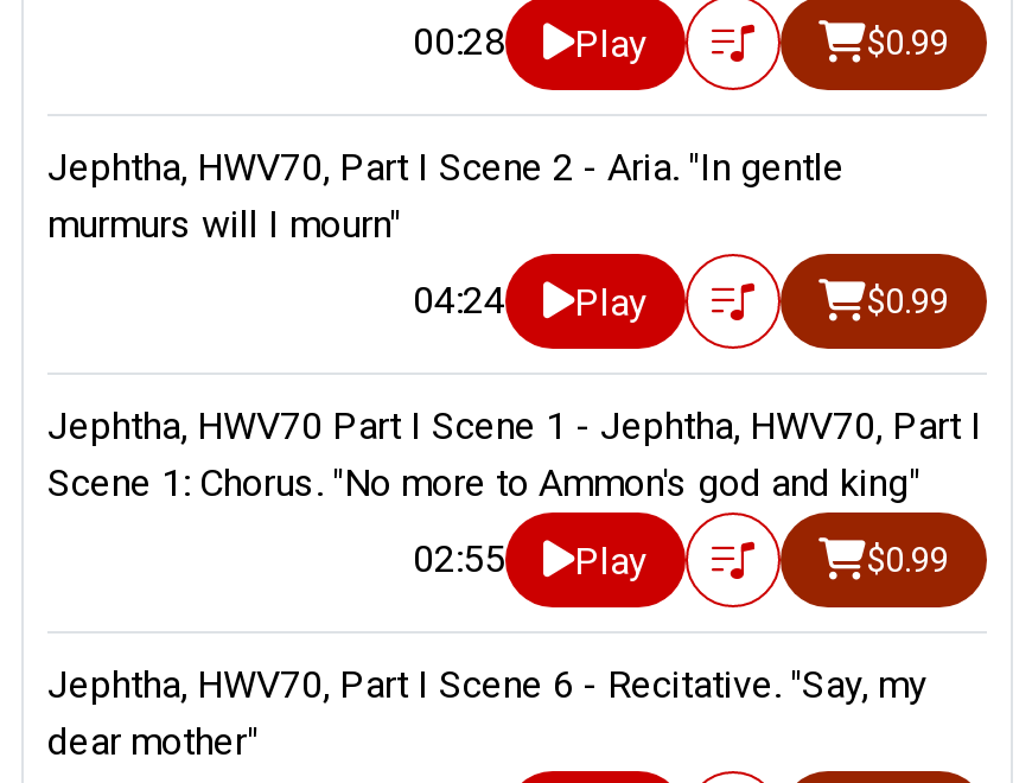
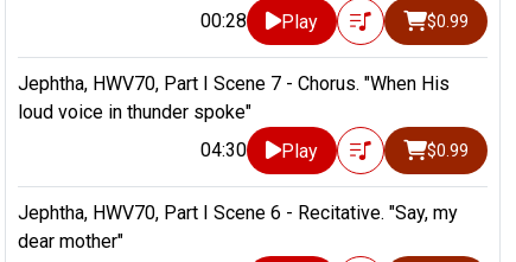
- Jephtha, HWV70, Part I Scene 2 - Aria. "In gentle
- murmurs will I mourn"
- 04:24
- Play
- $0.99
- Jephtha, HWV70 Part I Scene 1 - Jephtha, HWV70, Part I
- Scene 1: Chorus. "No more to Ammon's god and king"
- 02:55
+ Jephtha, HWV70, Part I Scene 7 - Chorus. "When His
+ loud voice in thunder spoke"
+ 04:30
